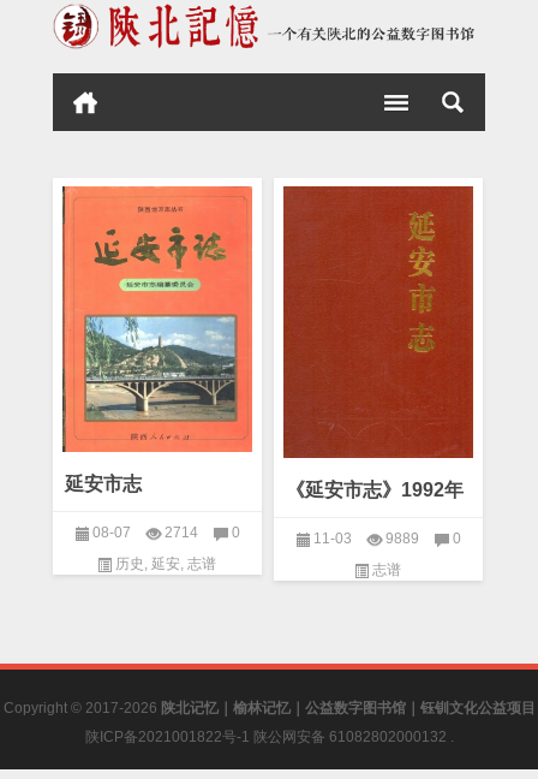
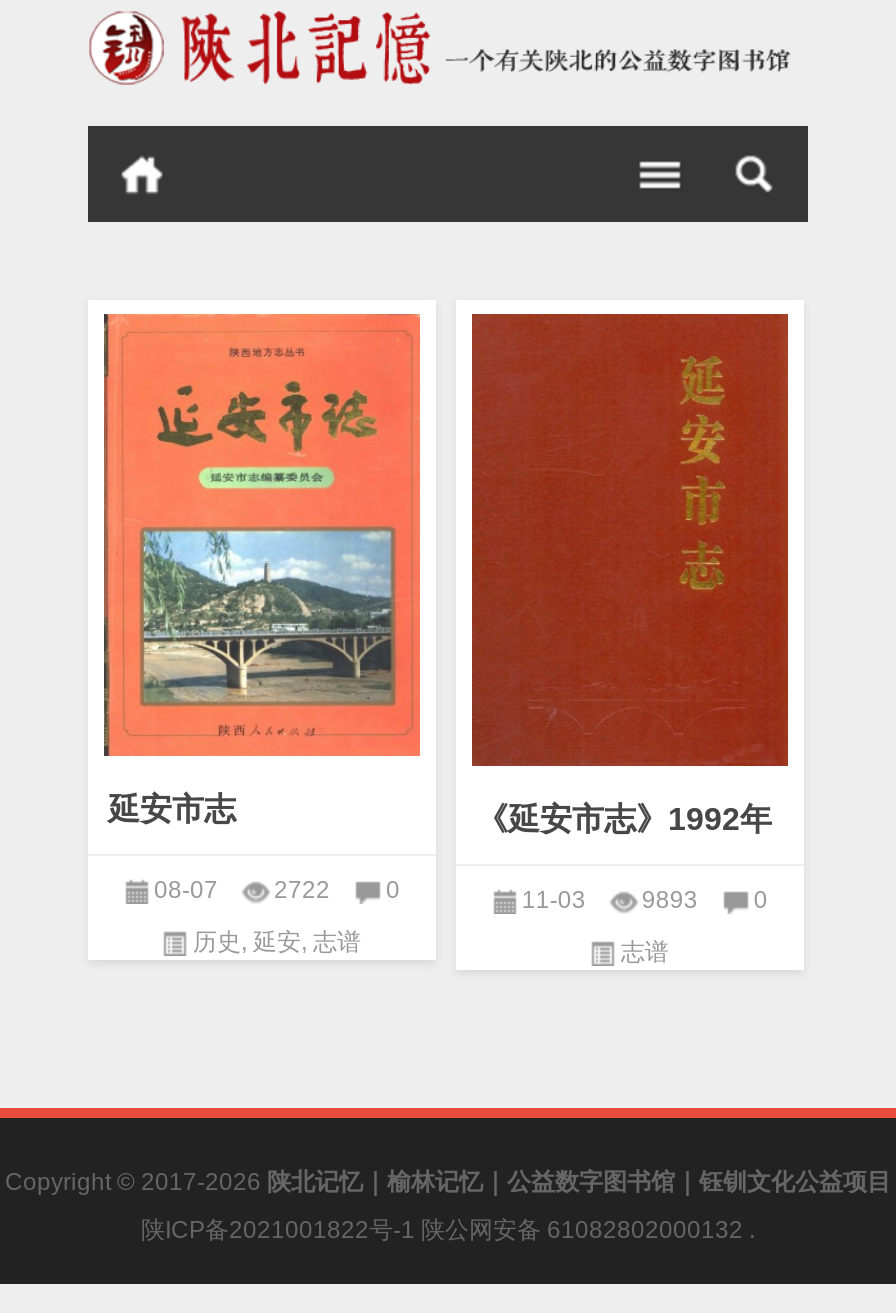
- 08-07 2714 0
+ 08-07 2722 0

- 11-03 9889 0
+ 11-03 9893 0
